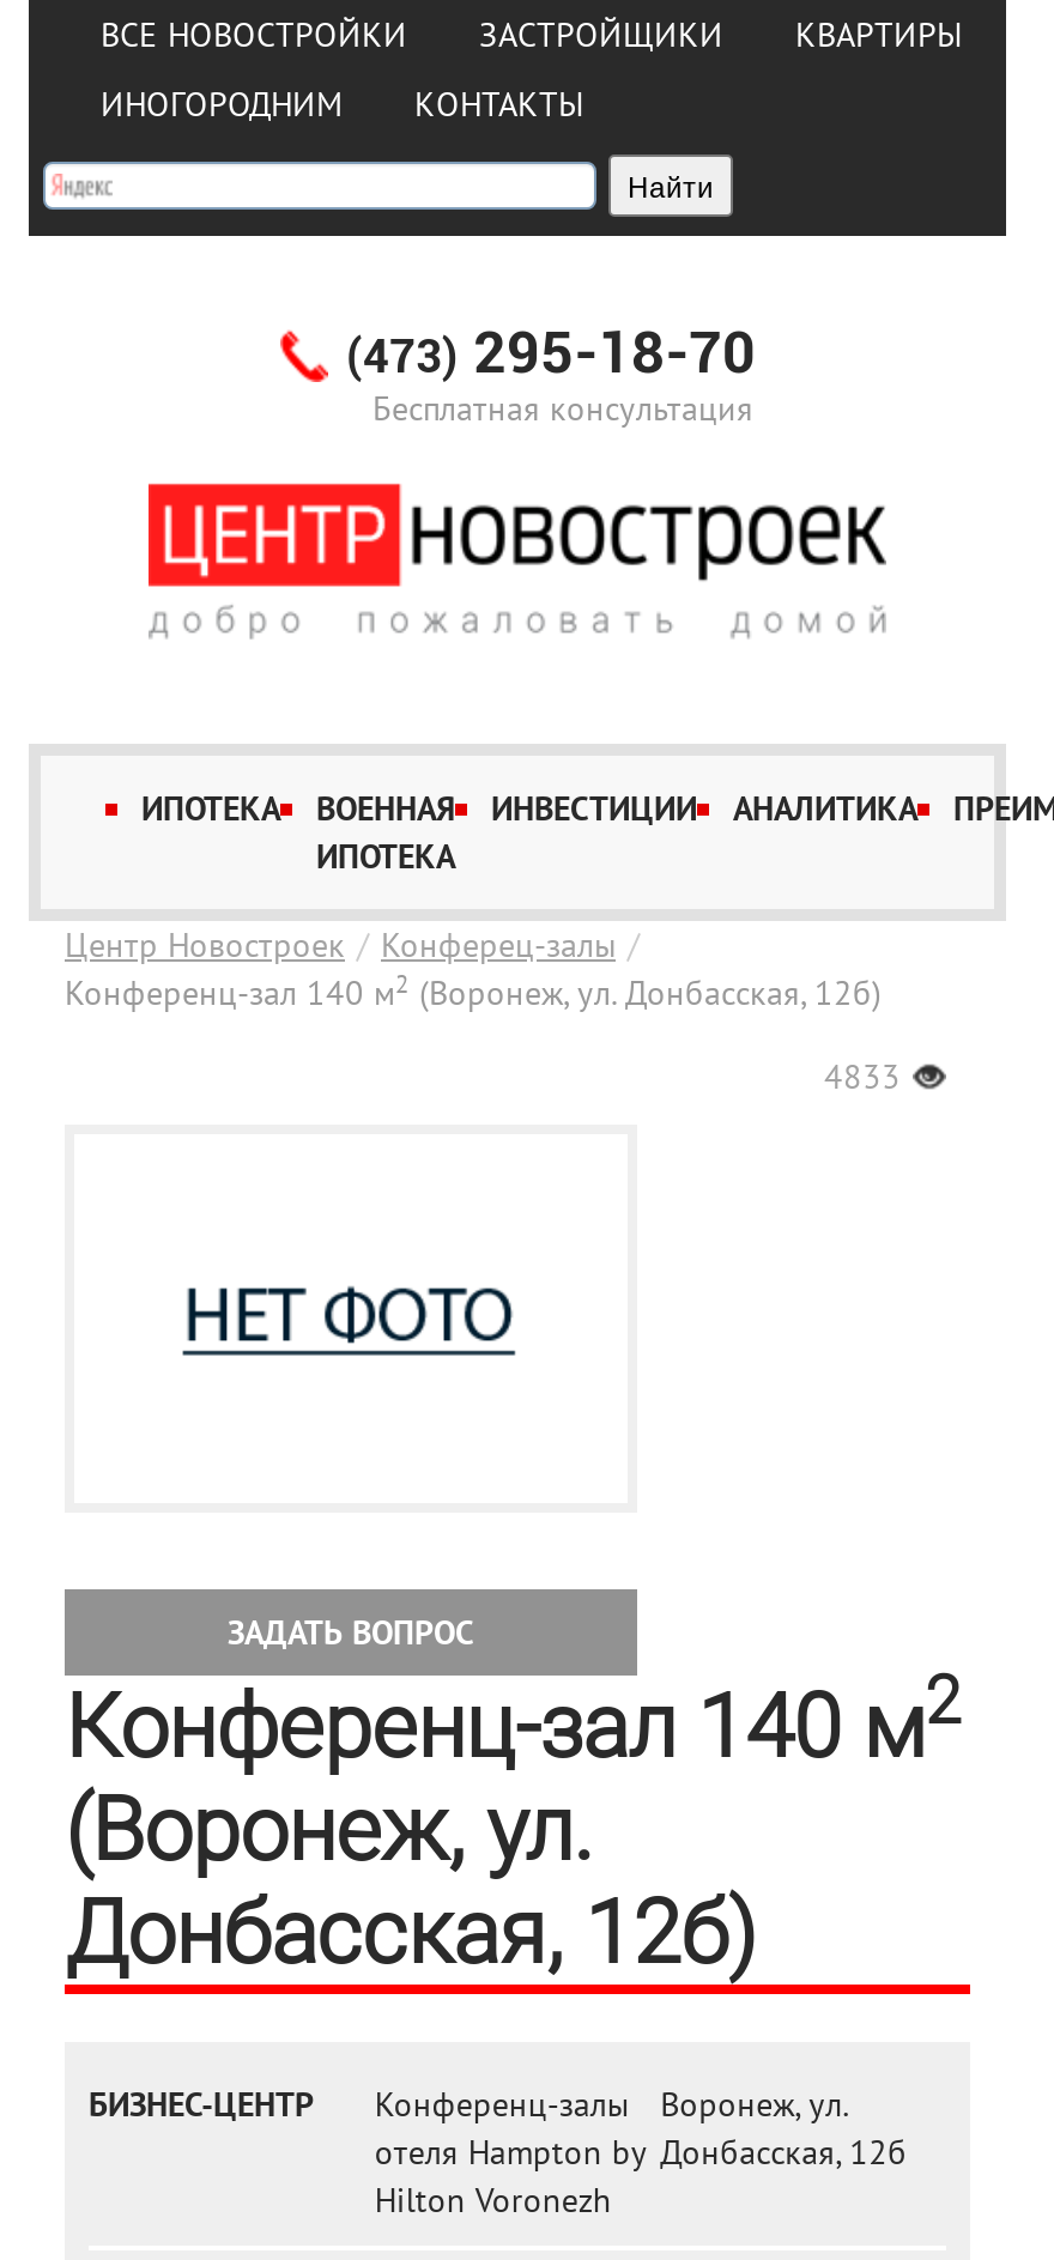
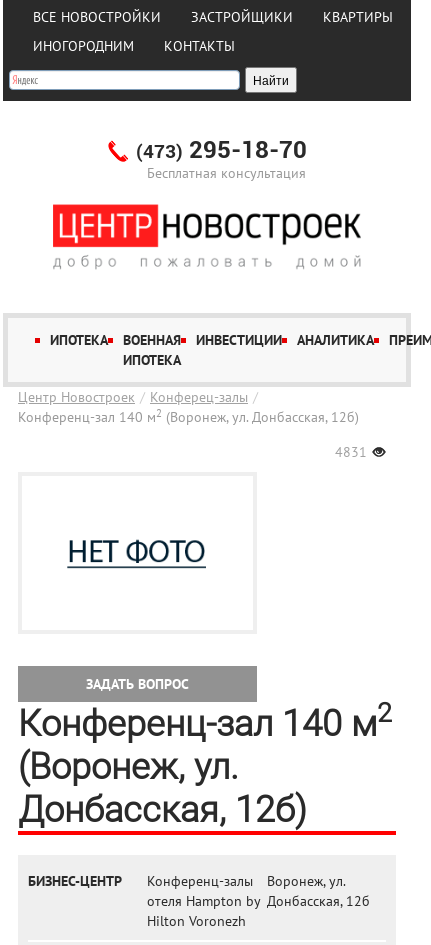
- 4833
+ 4831
